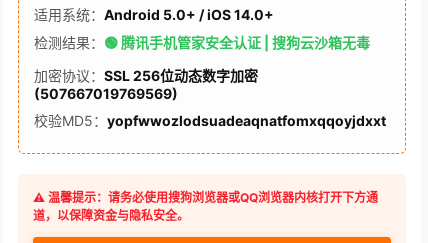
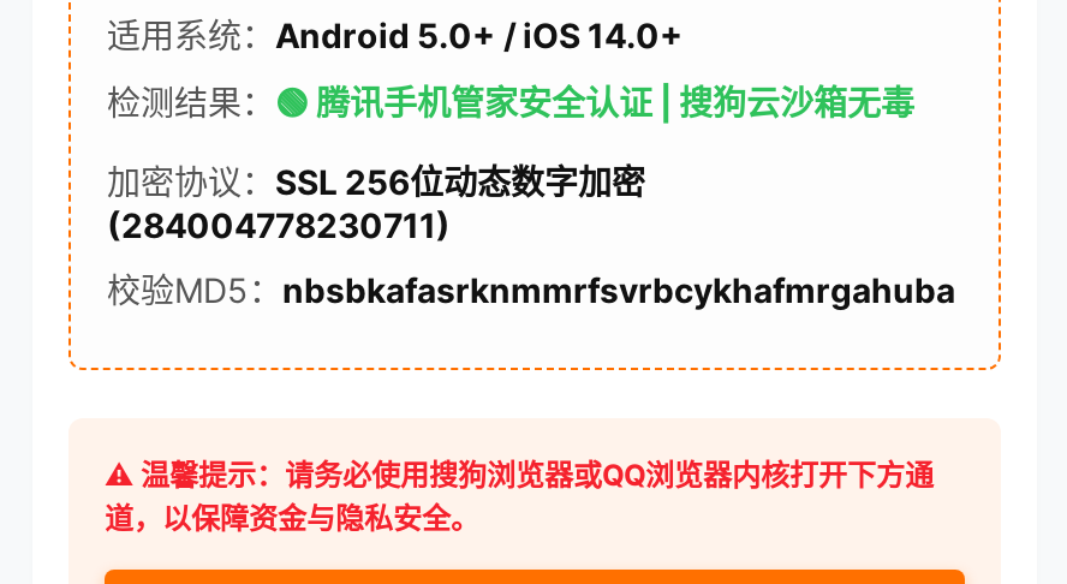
- (507667019769569)
+ (284004778230711)

- 校验MD5：yopfwwozlodsuadeaqnatfomxqqoyjdxxt
+ 校验MD5：nbsbkafasrknmmrfsvrbcykhafmrgahuba
